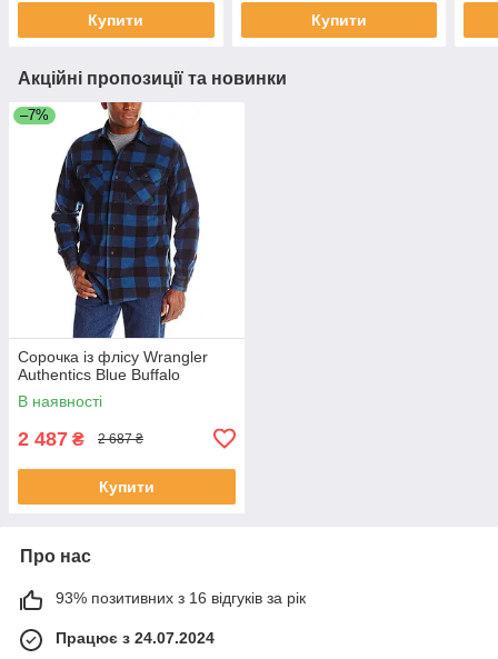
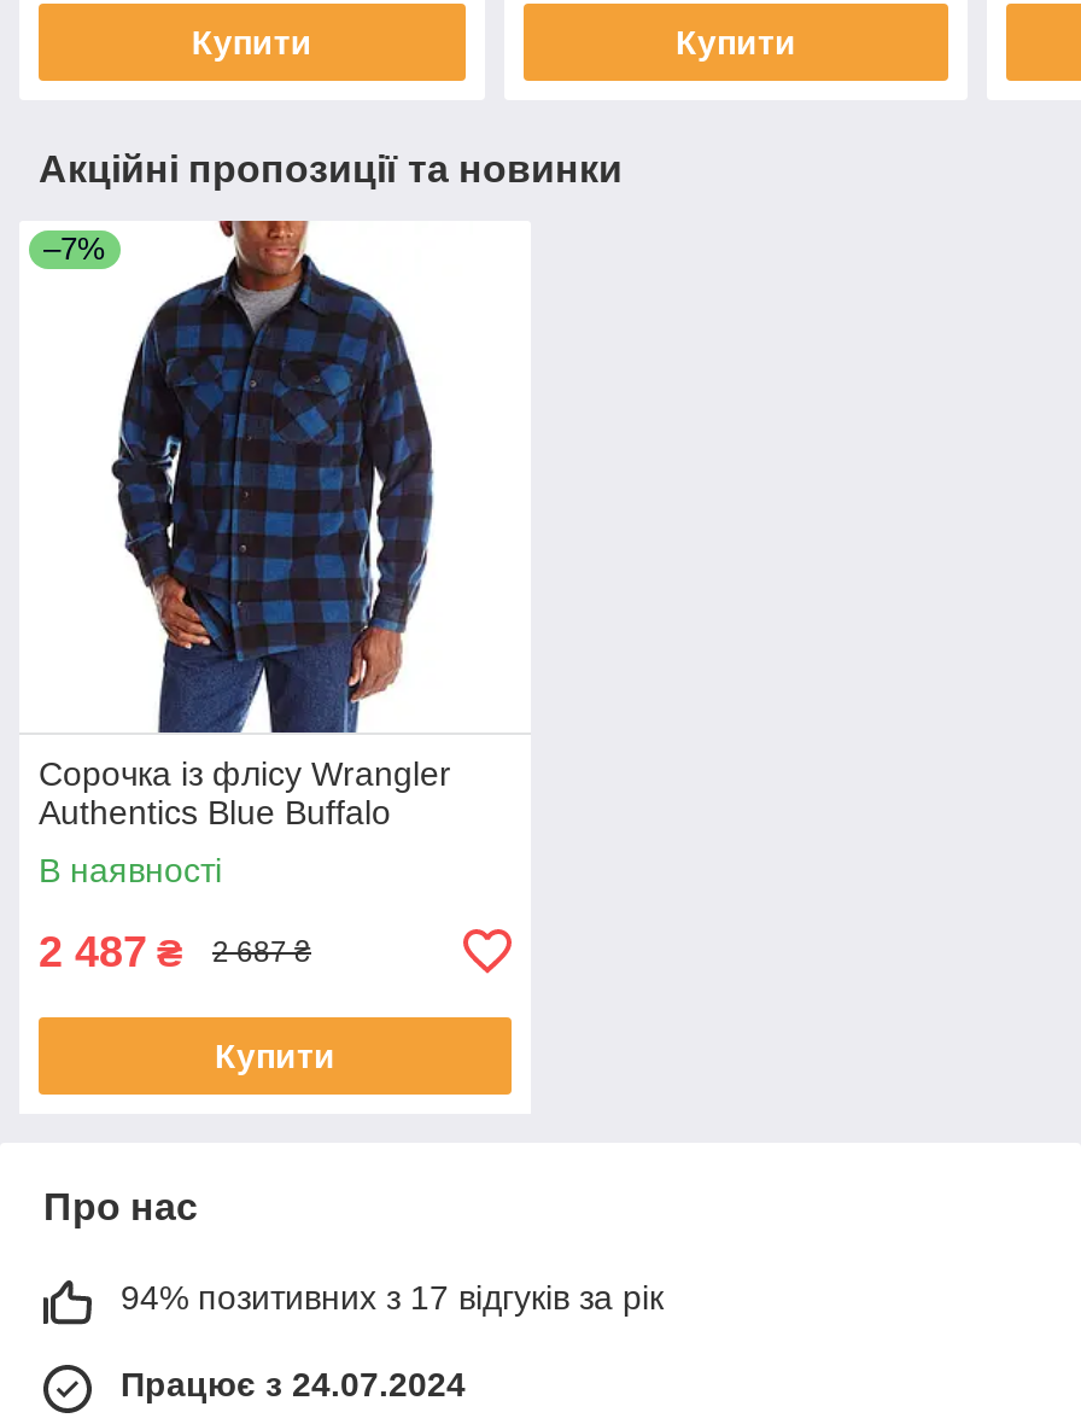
- 93% позитивних з 16 відгуків за рік
+ 94% позитивних з 17 відгуків за рік
